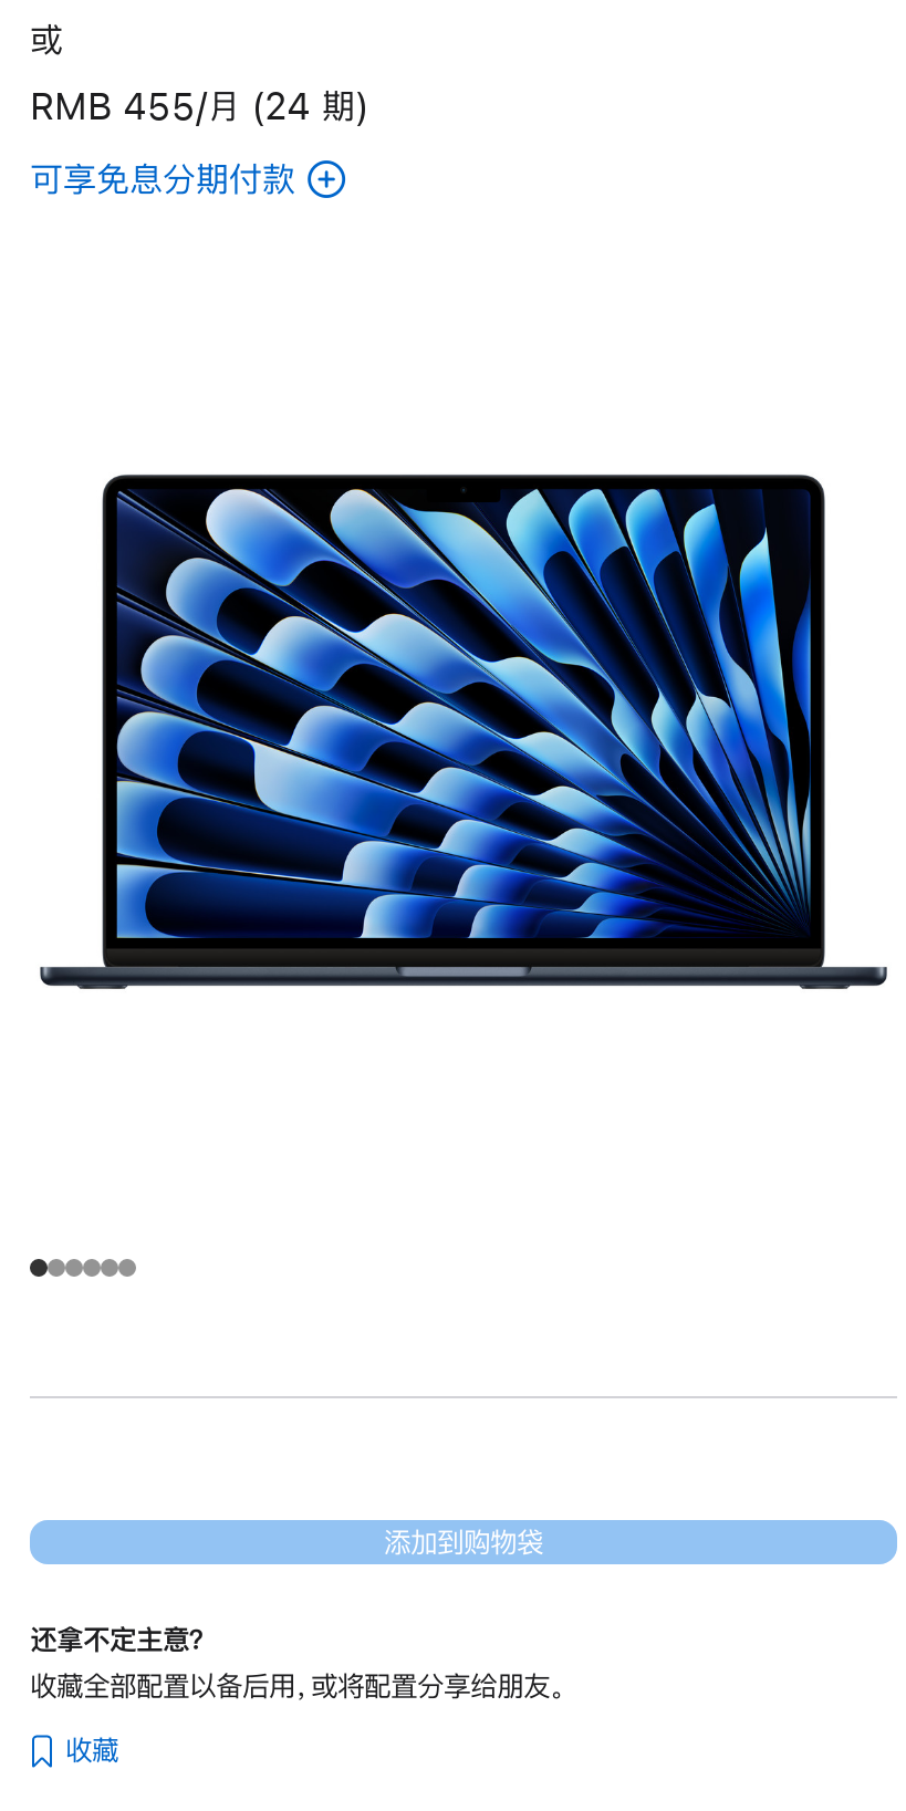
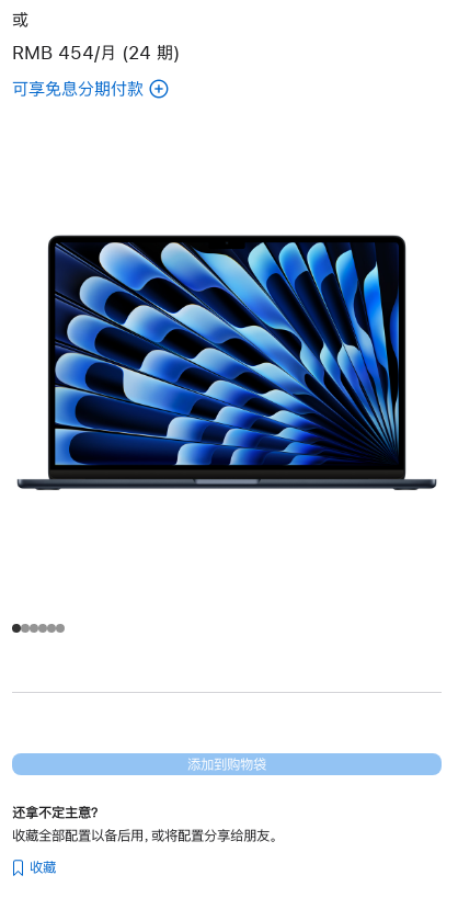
- RMB 455/月 (24 期)
+ RMB 454/月 (24 期)
